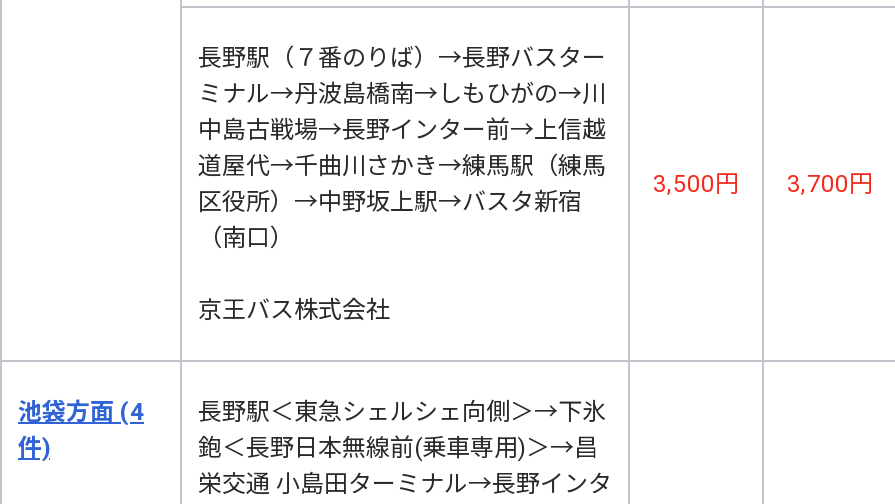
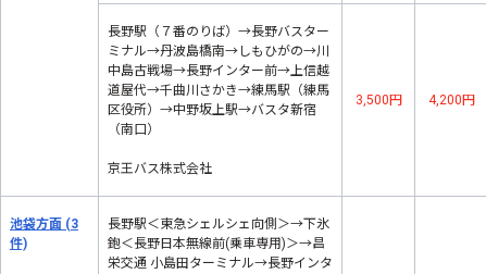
- 3,500円 3,700円
+ 3,500円 4,200円

- 池袋方面(4
+ 池袋方面(3
